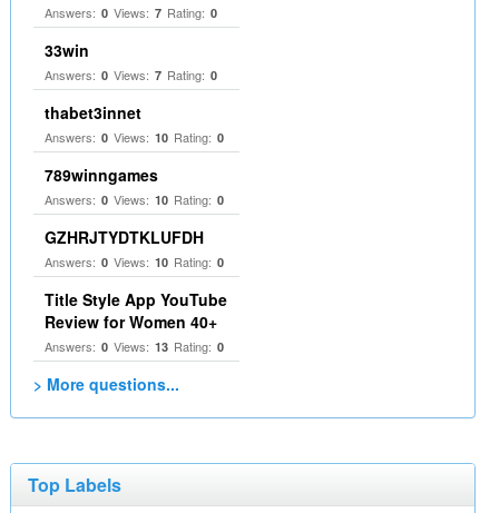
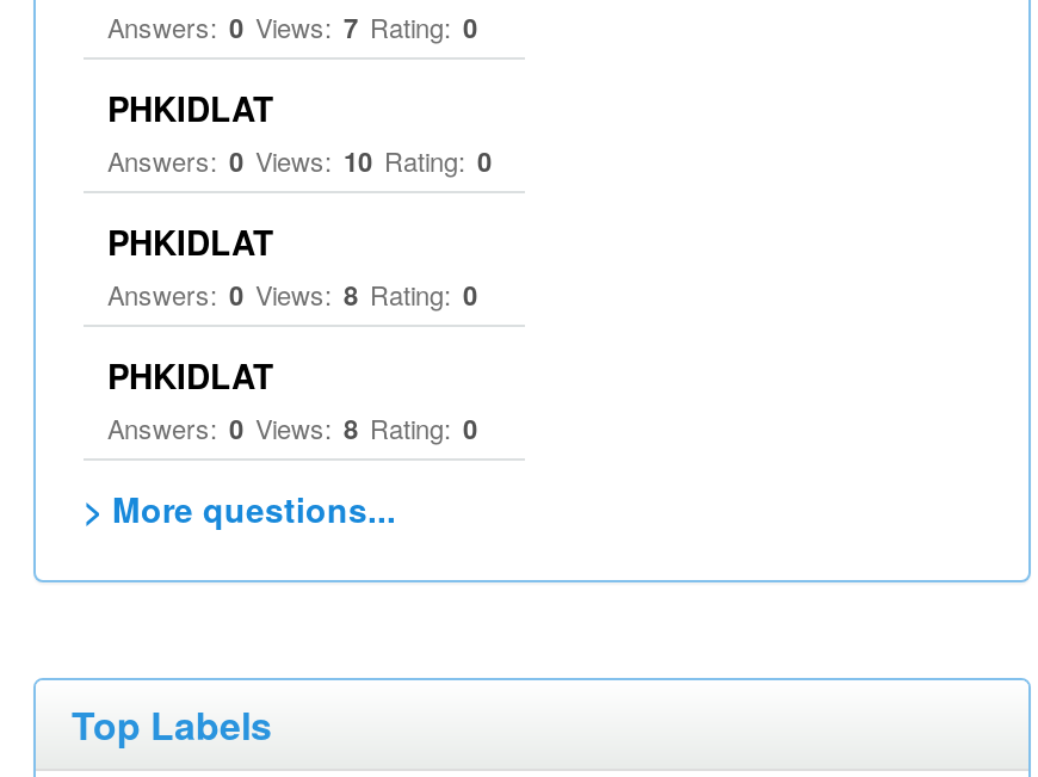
- 33win
- Answers: 0 Views: 7 Rating: 0
- thabet3innet
+ PHKIDLAT

- 789winngames
- Answers: 0 Views: 10 Rating: 0
- GZHRJTYDTKLUFDH
- Answers: 0 Views: 10 Rating: 0
- Title Style App YouTube
- Review for Women 40+
- Answers: 0 Views: 13 Rating: 0
+ PHKIDLAT
+ Answers: 0 Views: 8 Rating: 0
+ PHKIDLAT
+ Answers: 0 Views: 8 Rating: 0
